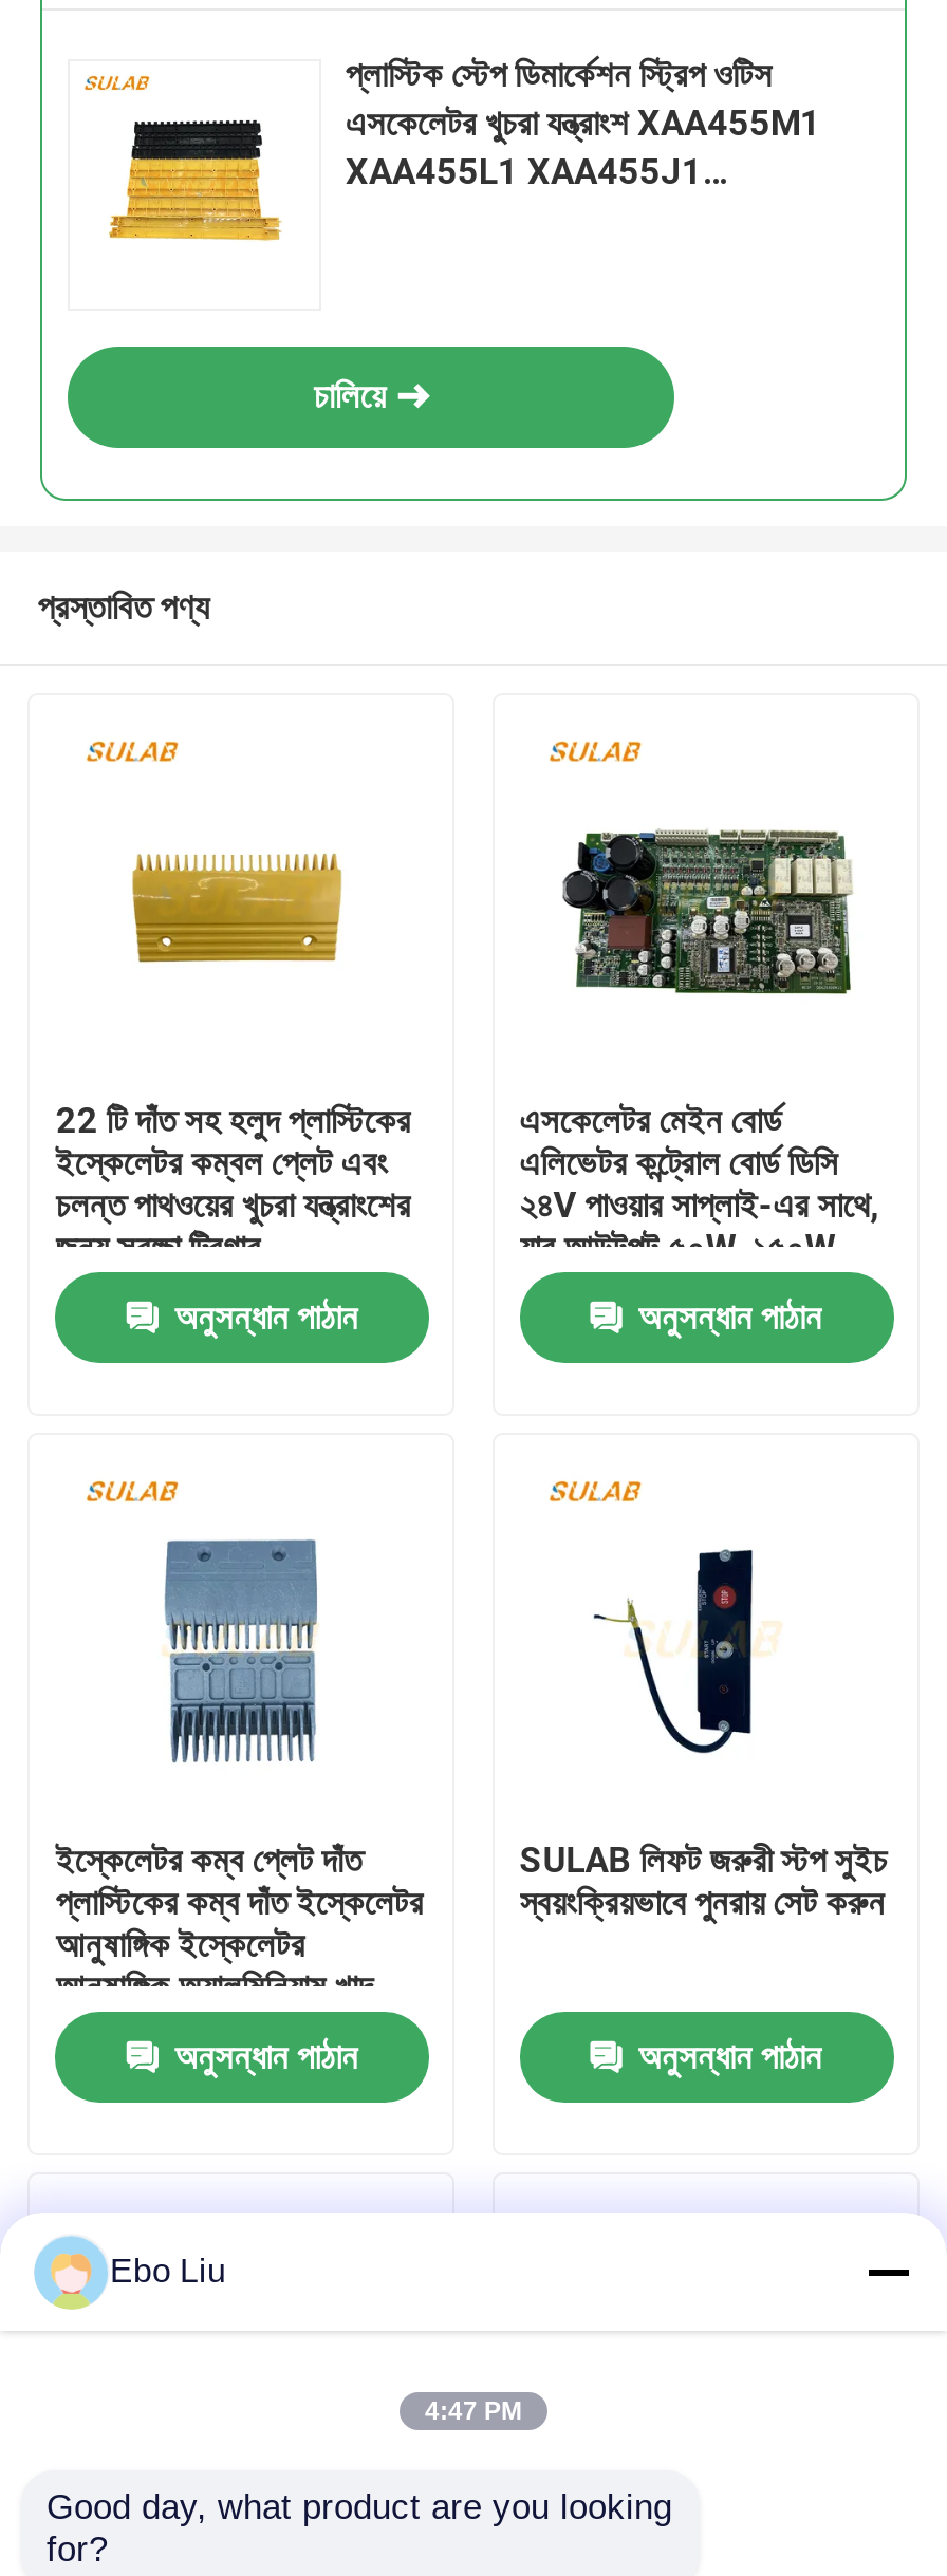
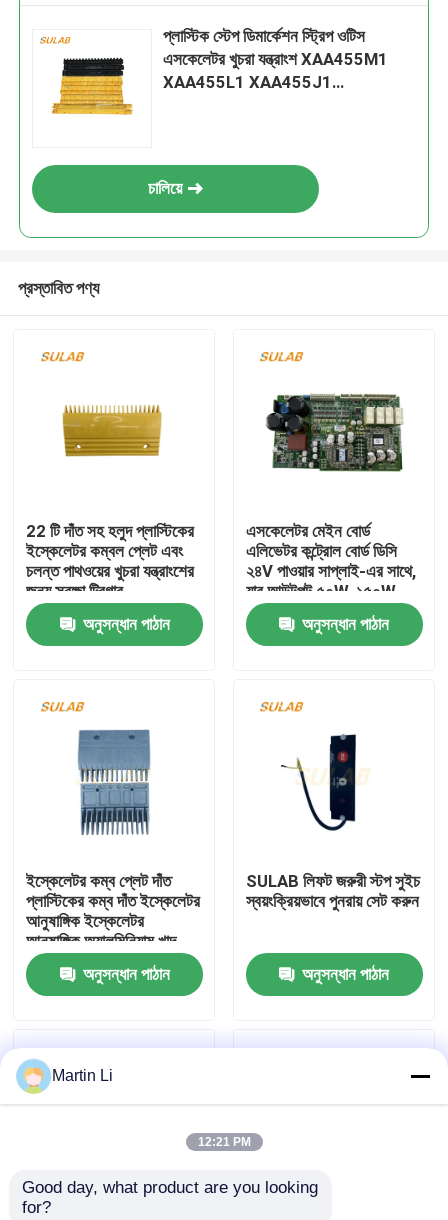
- Ebo Liu
+ Martin Li

- 4:47 PM
+ 12:21 PM
